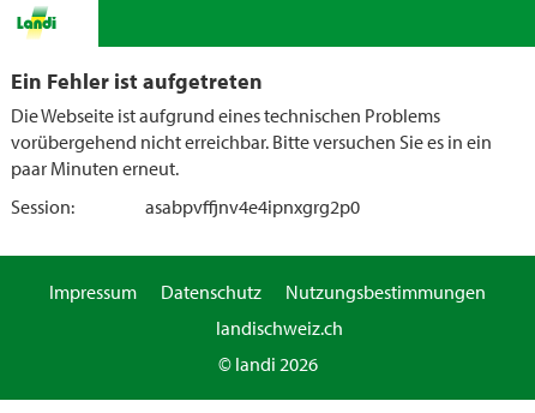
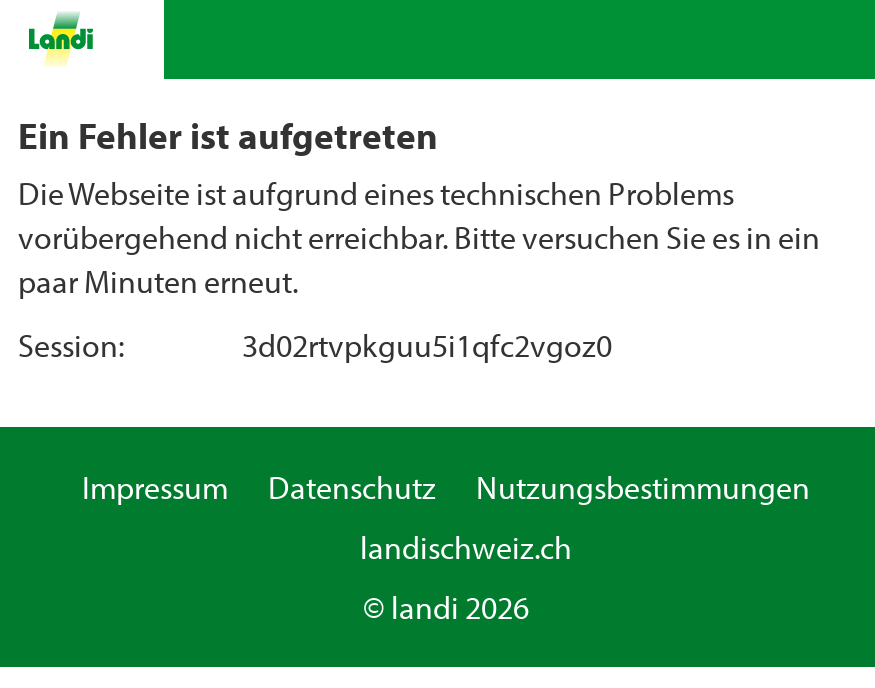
- asabpvffjnv4e4ipnxgrg2p0
+ 3d02rtvpkguu5i1qfc2vgoz0
